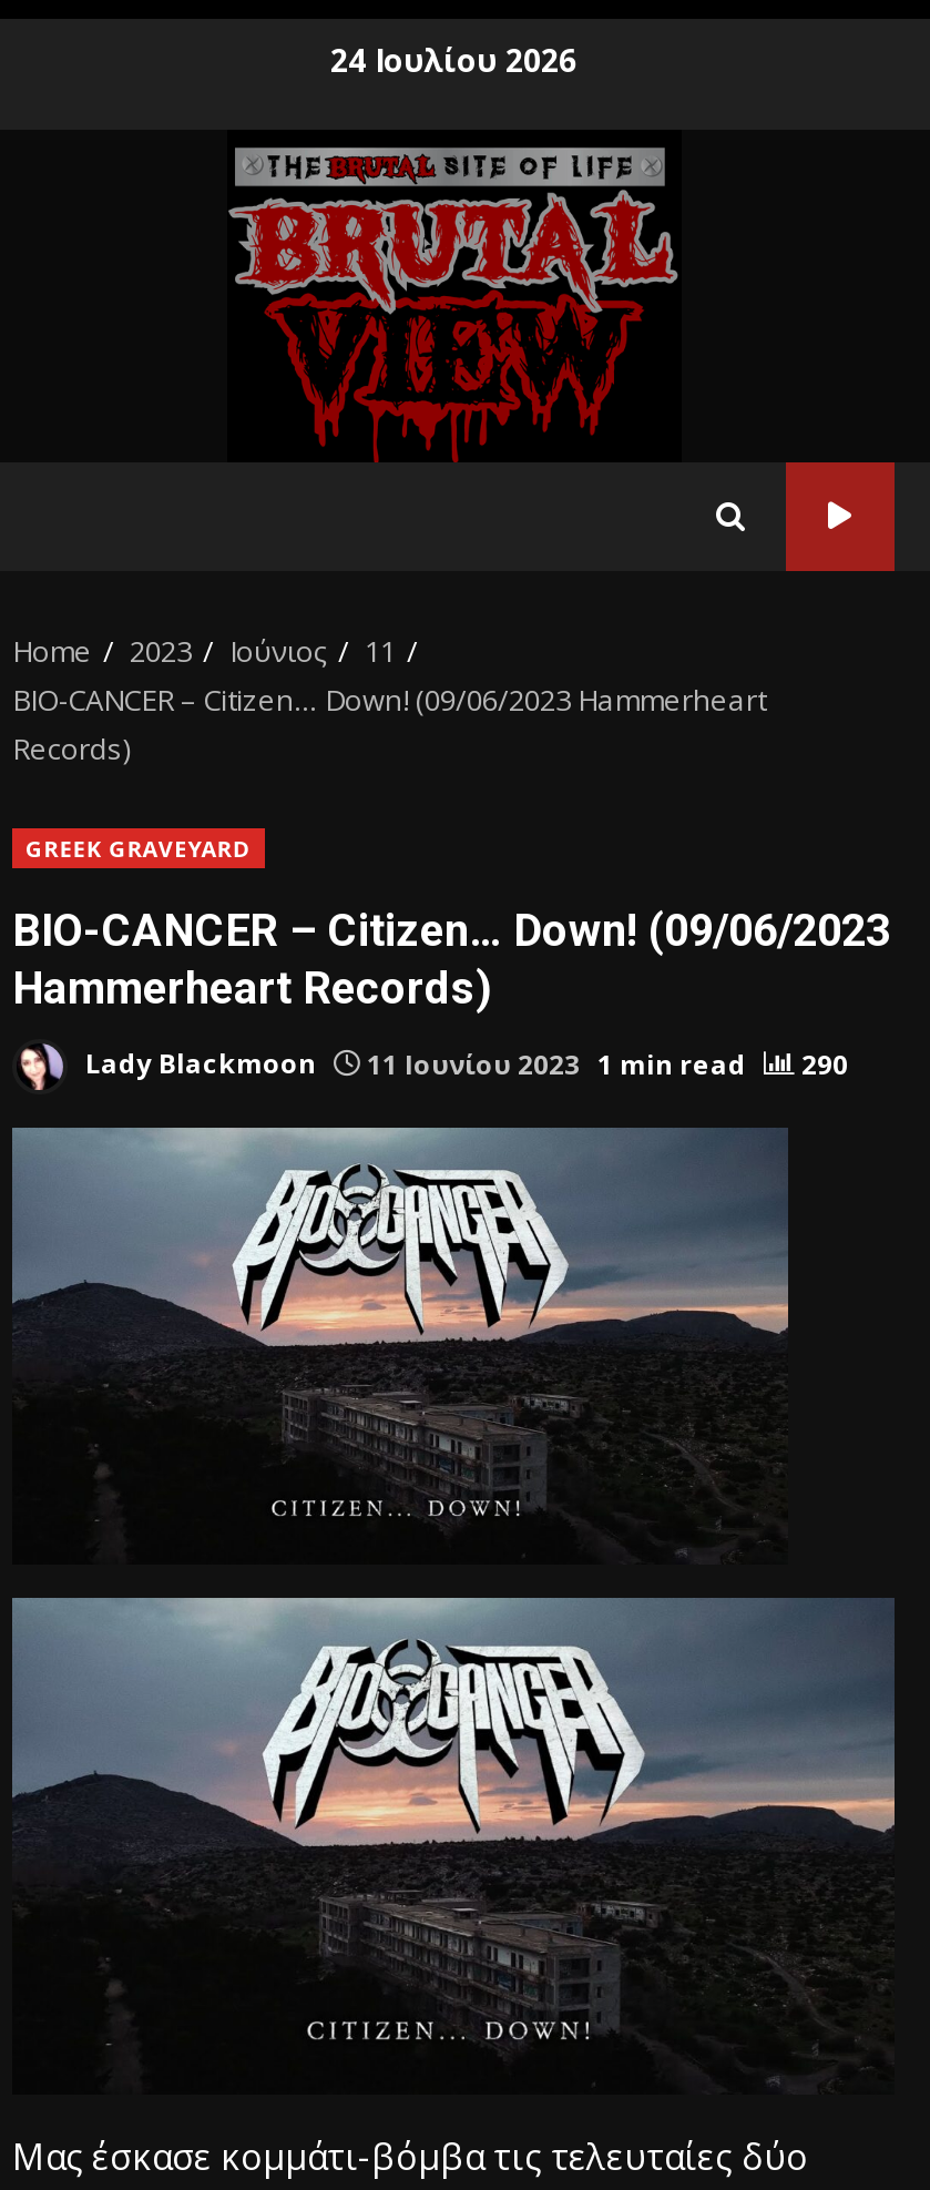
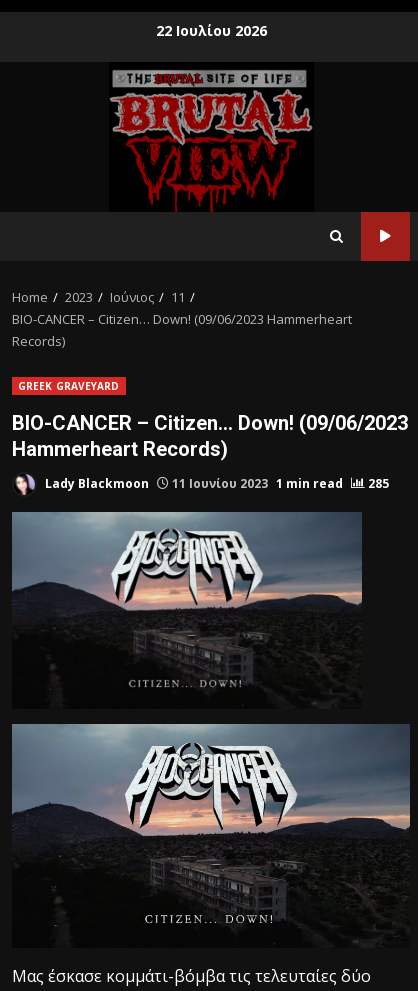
- 24 Ιουλίου 2026
+ 22 Ιουλίου 2026

- Lady Blackmoon 11 Ιουνίου 2023 1 min read 290
+ Lady Blackmoon 11 Ιουνίου 2023 1 min read 285
